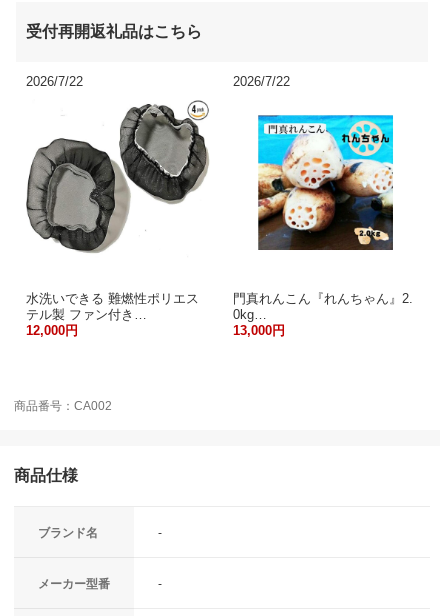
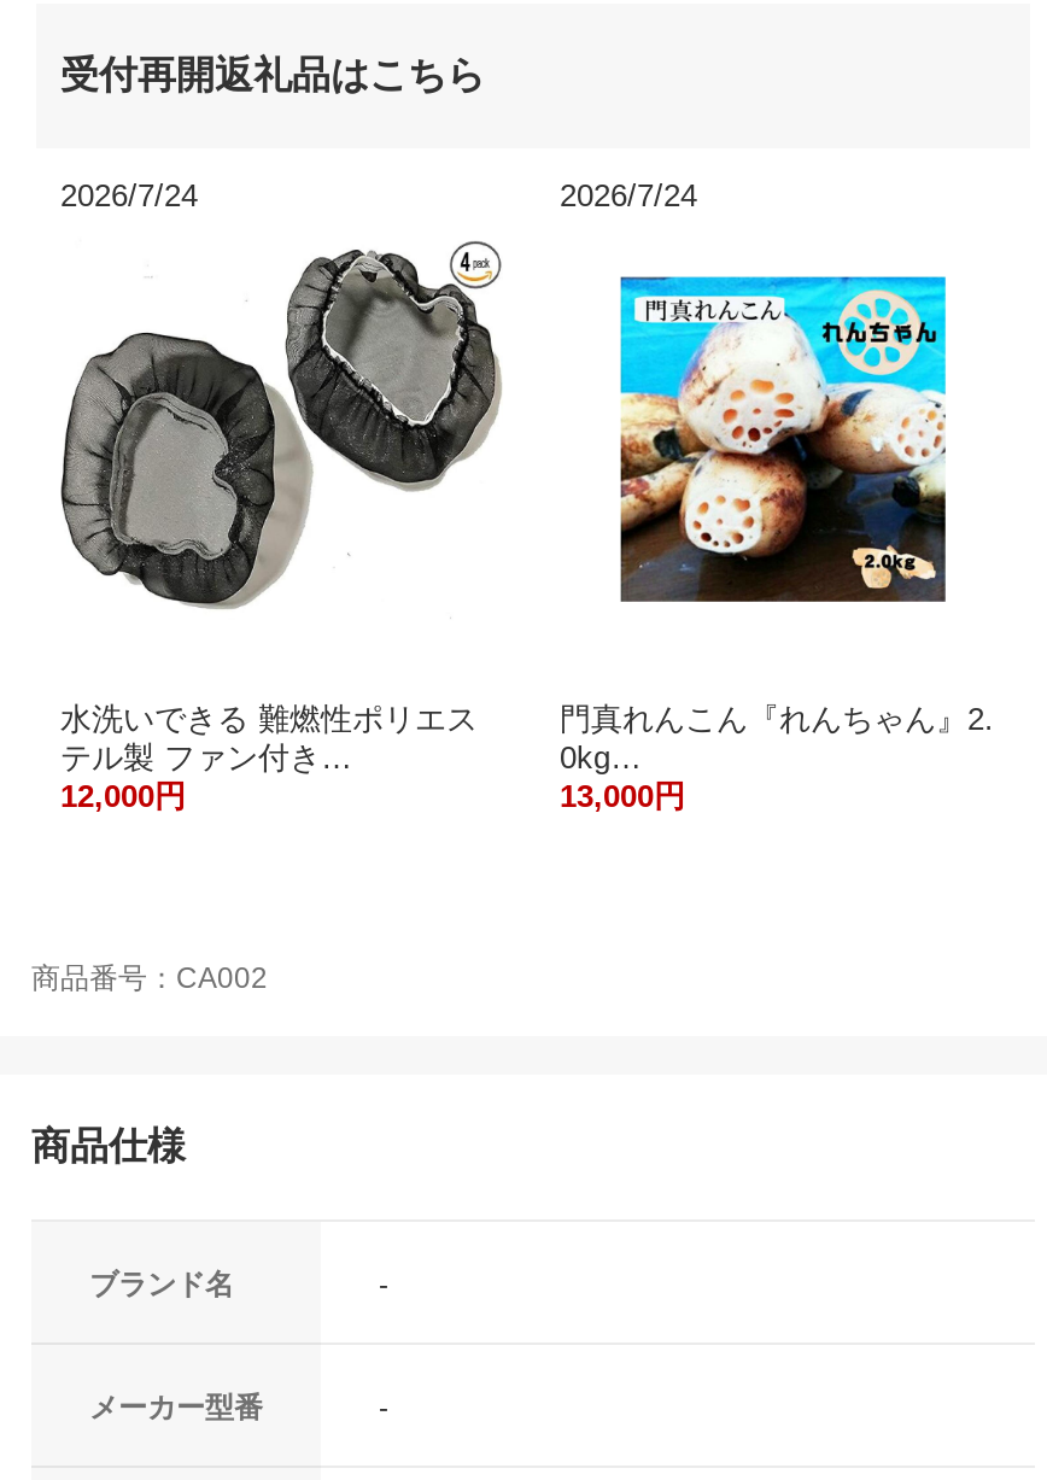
- 2026/7/22
+ 2026/7/24

- 2026/7/22
+ 2026/7/24
